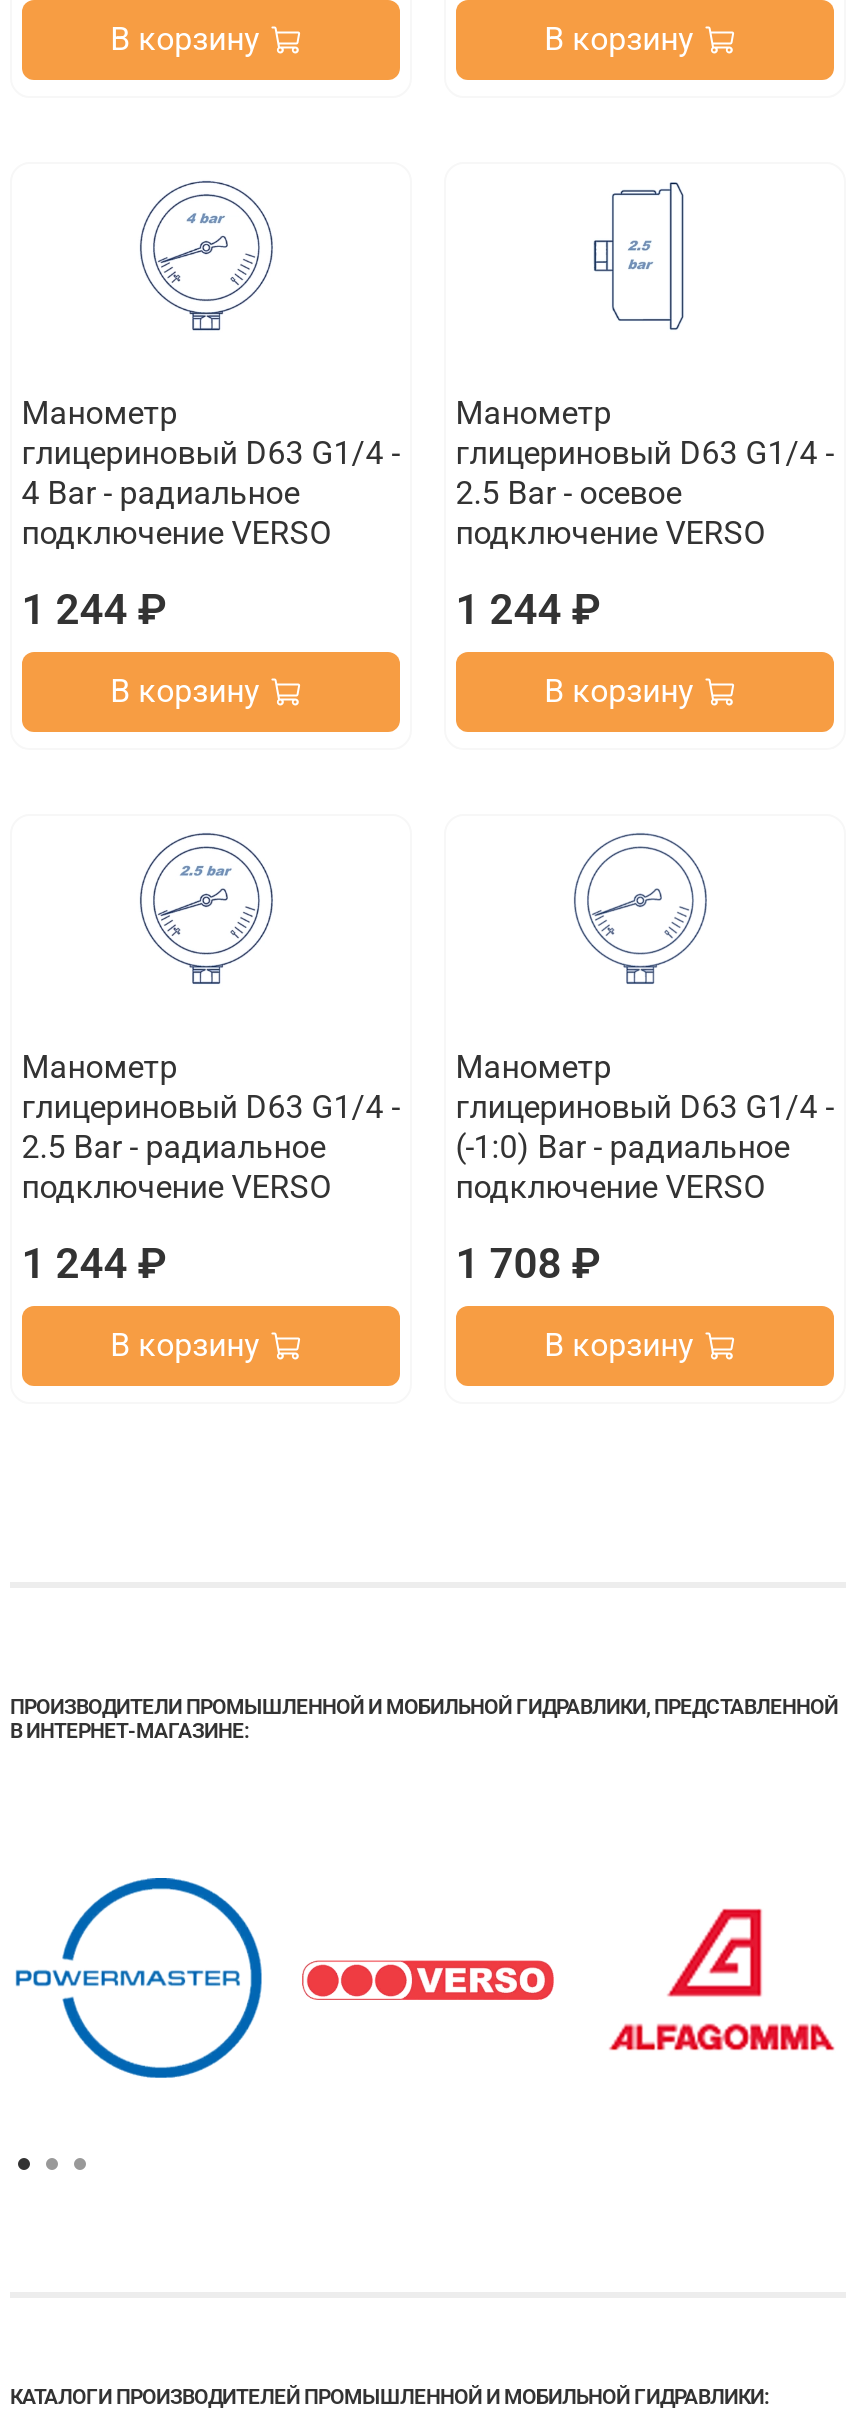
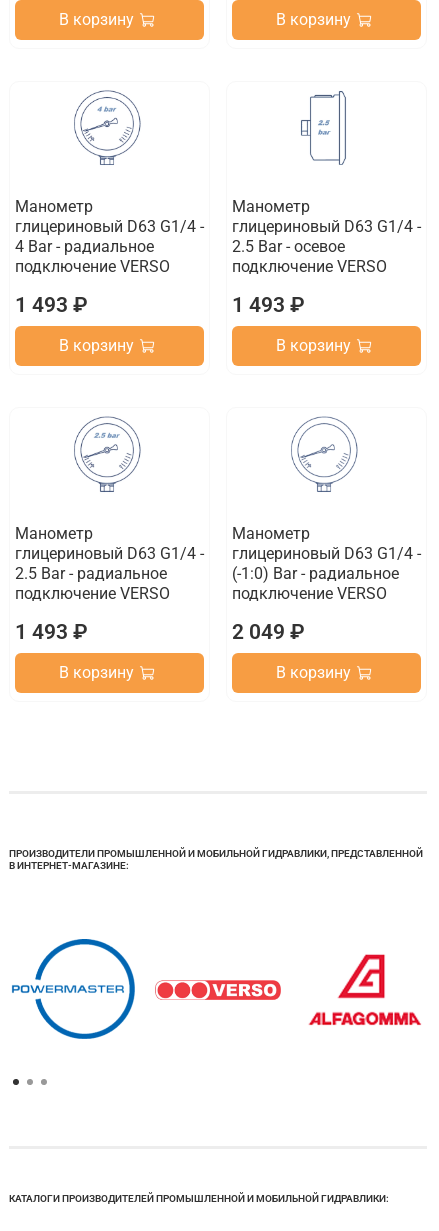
- 1 244 ₽
+ 1 493 ₽

- 1 244 ₽
+ 1 493 ₽

- 1 244 ₽
+ 1 493 ₽

- 1 708 ₽
+ 2 049 ₽
